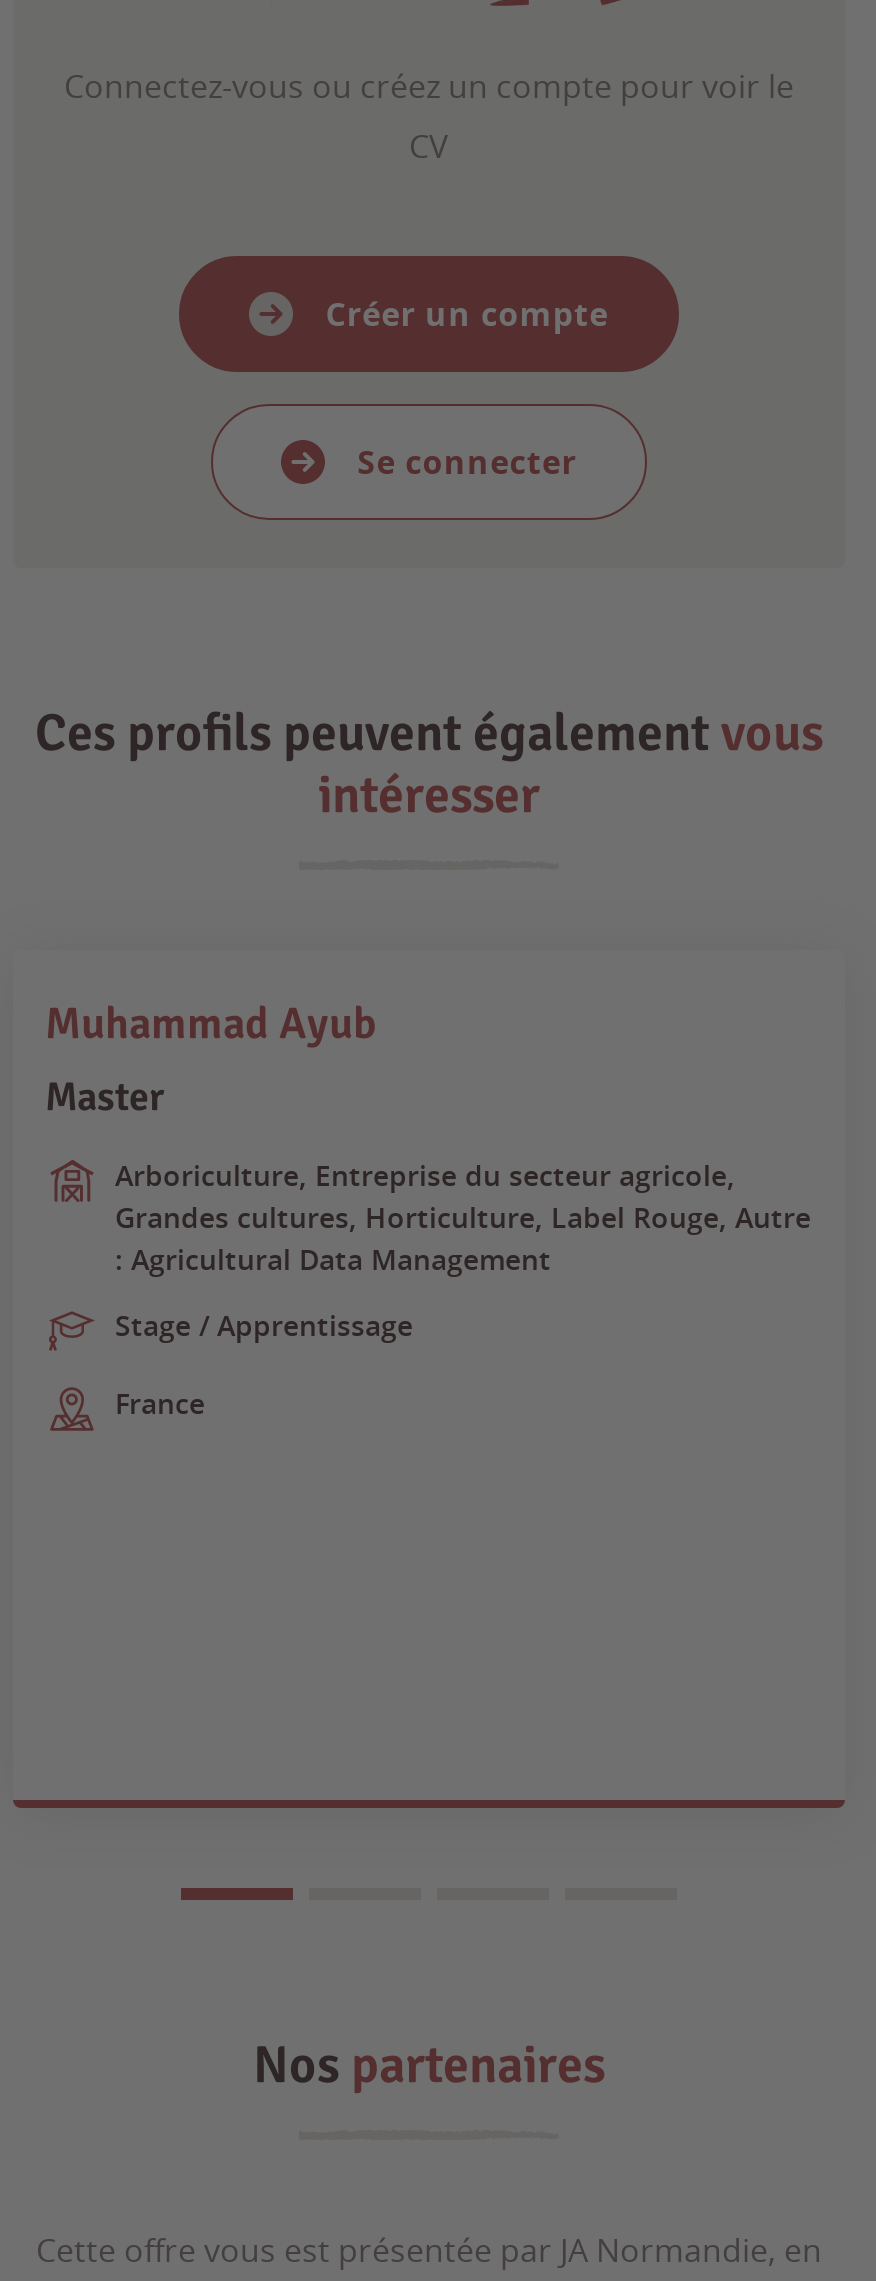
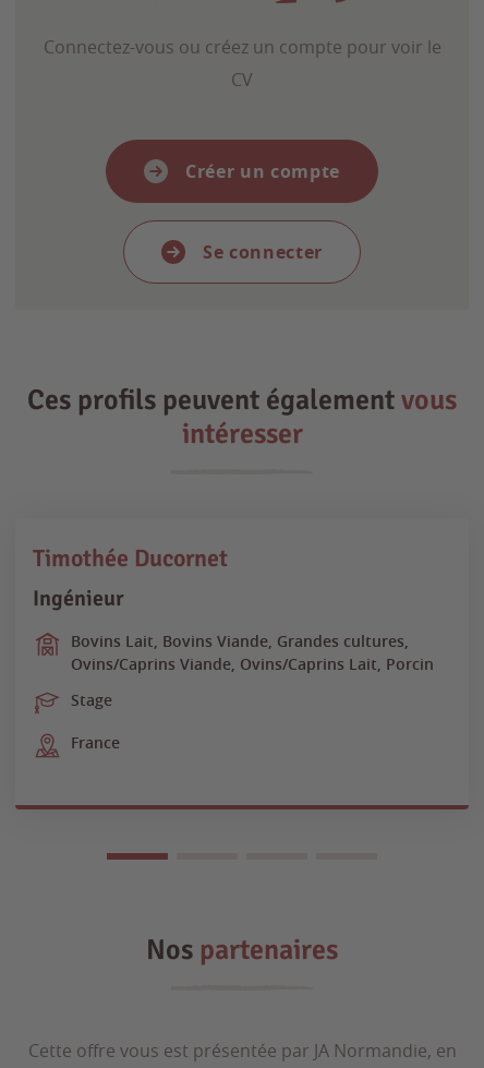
- Muhammad Ayub
- Master
+ Timothée Ducornet
+ Ingénieur

- Arboriculture, Entreprise du secteur agricole,
- Grandes cultures, Horticulture, Label Rouge, Autre
- : Agricultural Data Management
+ Bovins Lait, Bovins Viande, Grandes cultures,
+ Ovins/Caprins Viande, Ovins/Caprins Lait, Porcin

- Stage / Apprentissage
+ Stage
